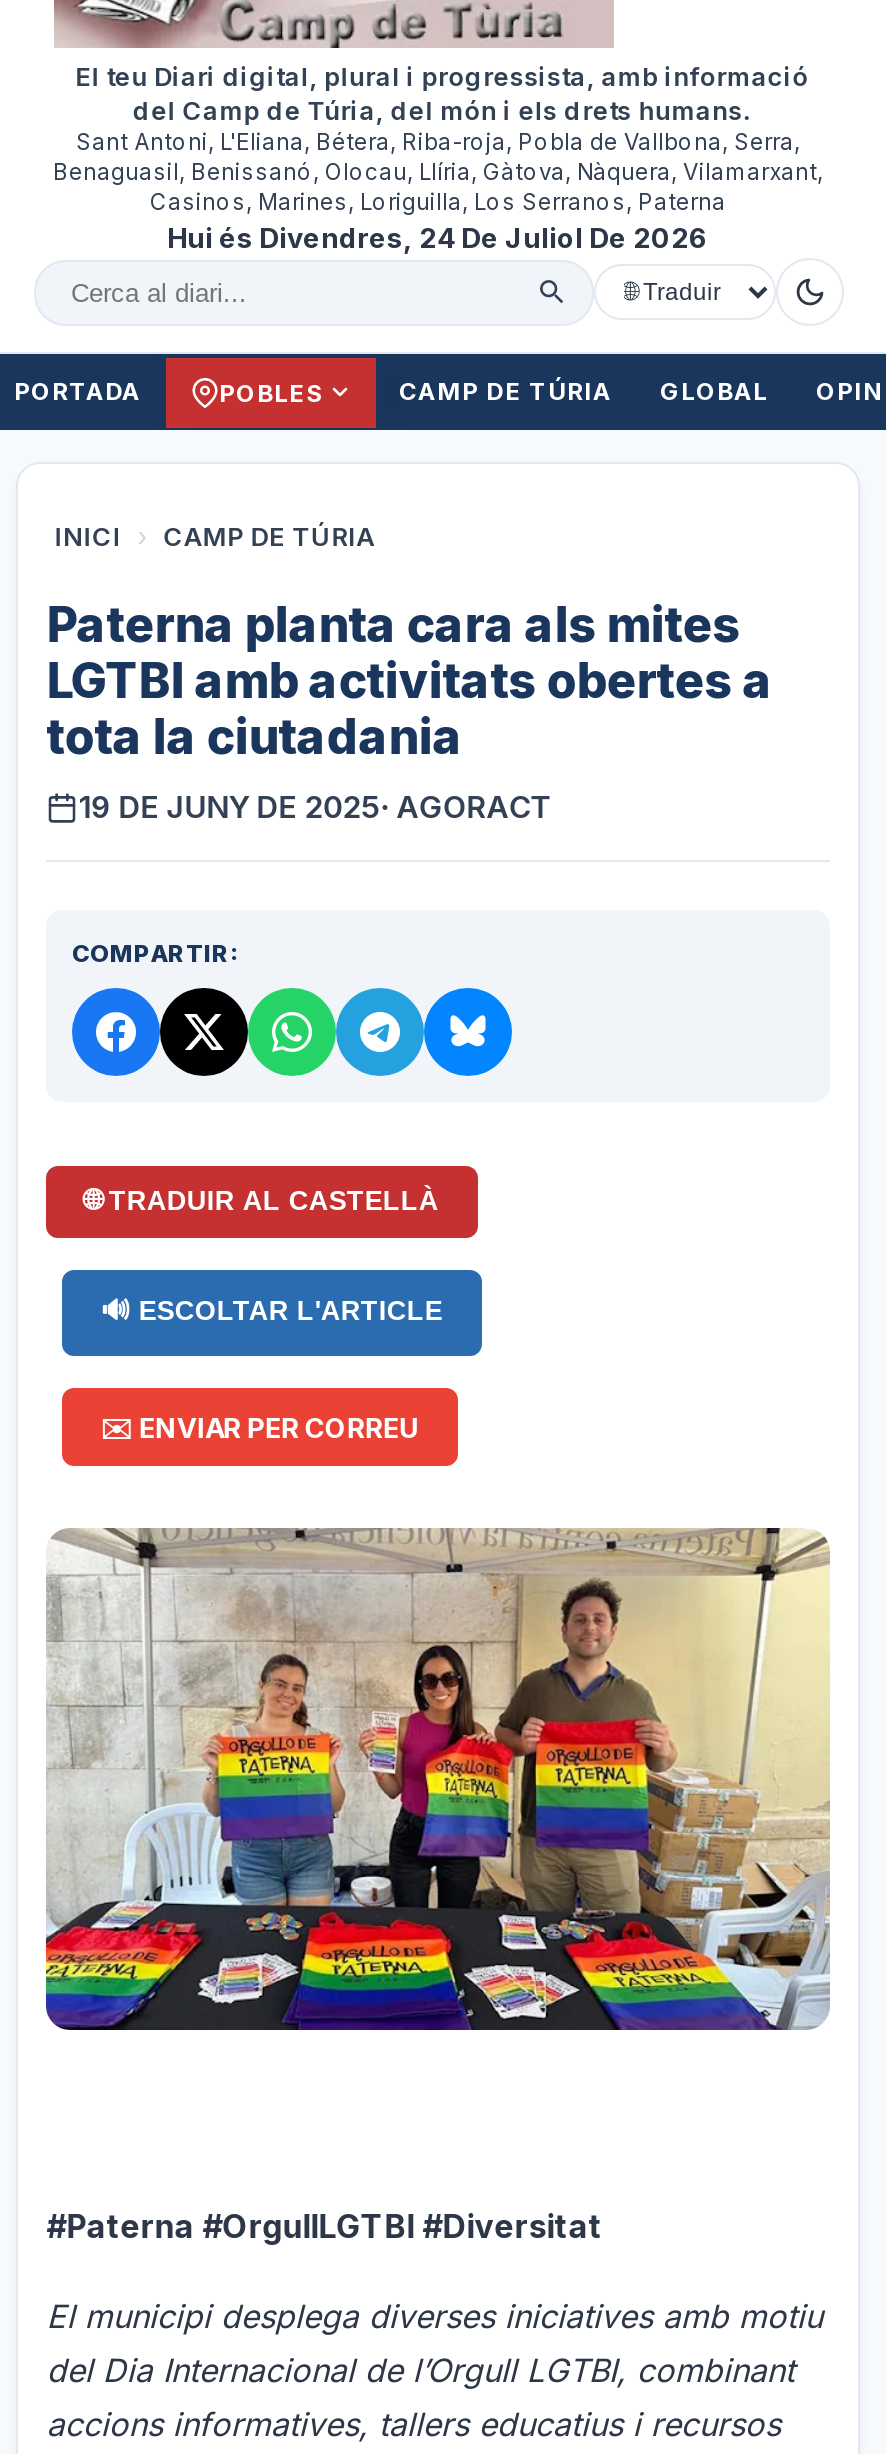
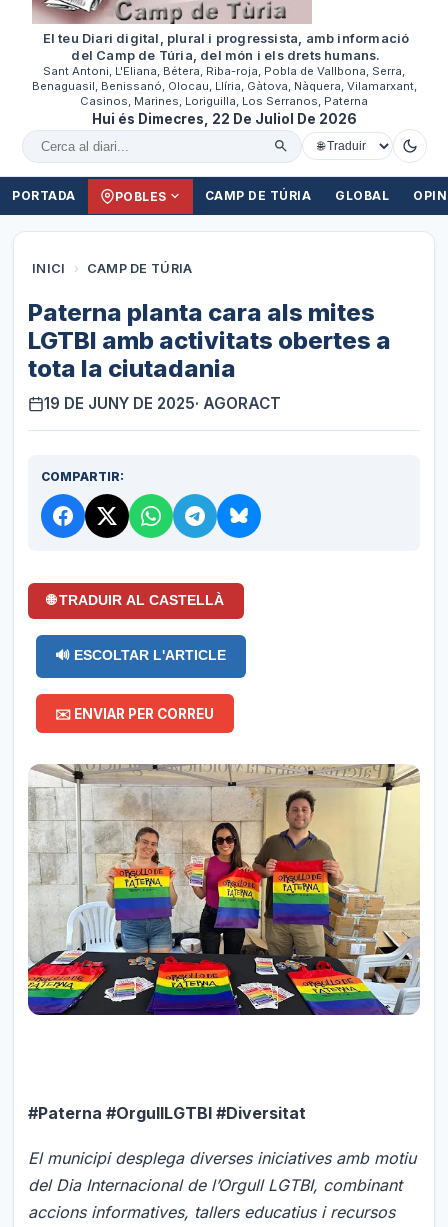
- Hui és Divendres, 24 De Juliol De 2026
+ Hui és Dimecres, 22 De Juliol De 2026
